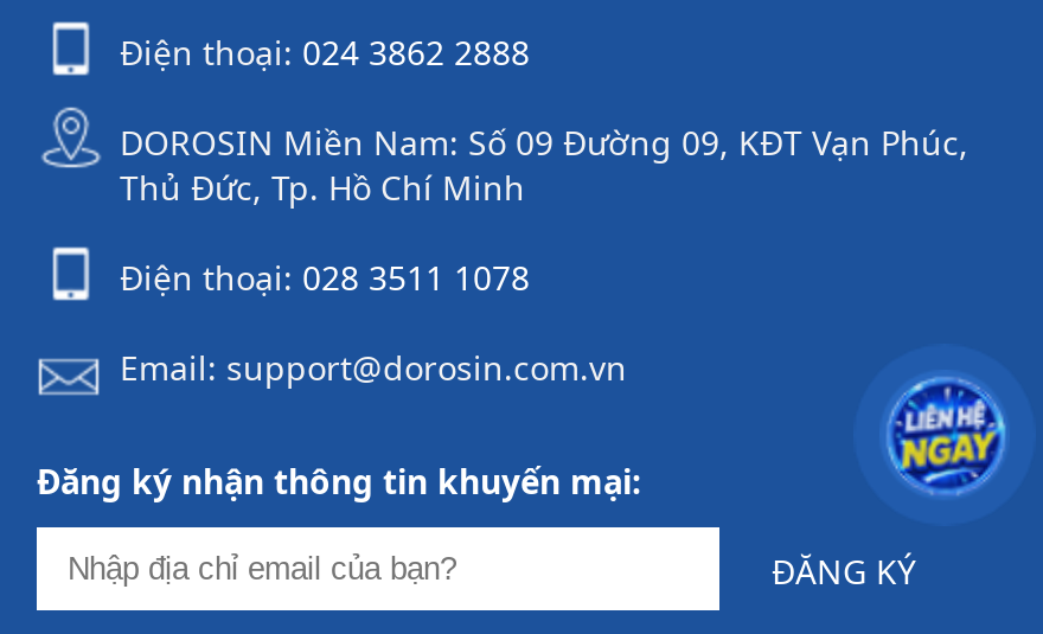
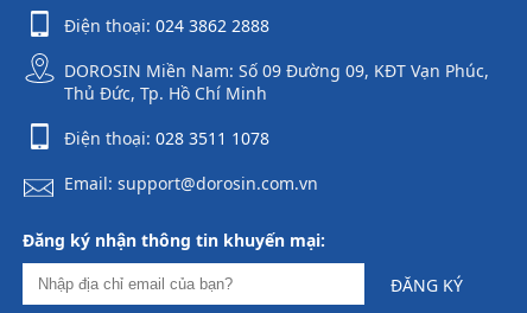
- [image]
